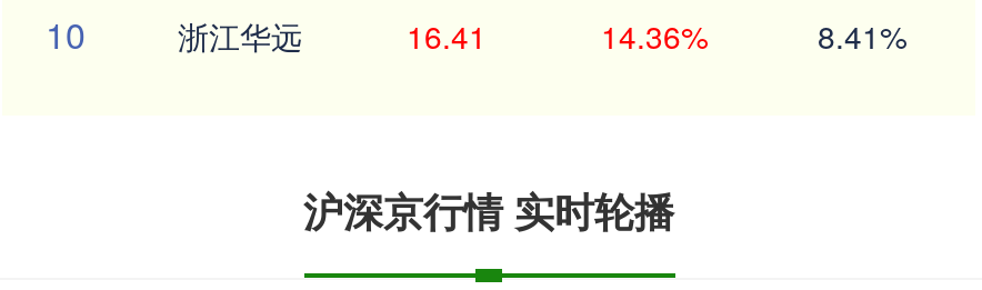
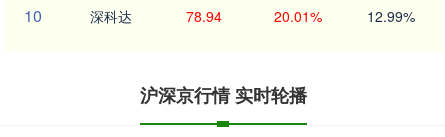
- 浙江华远
- 16.41
- 14.36%
- 8.41%
+ 深科达
+ 78.94
+ 20.01%
+ 12.99%
